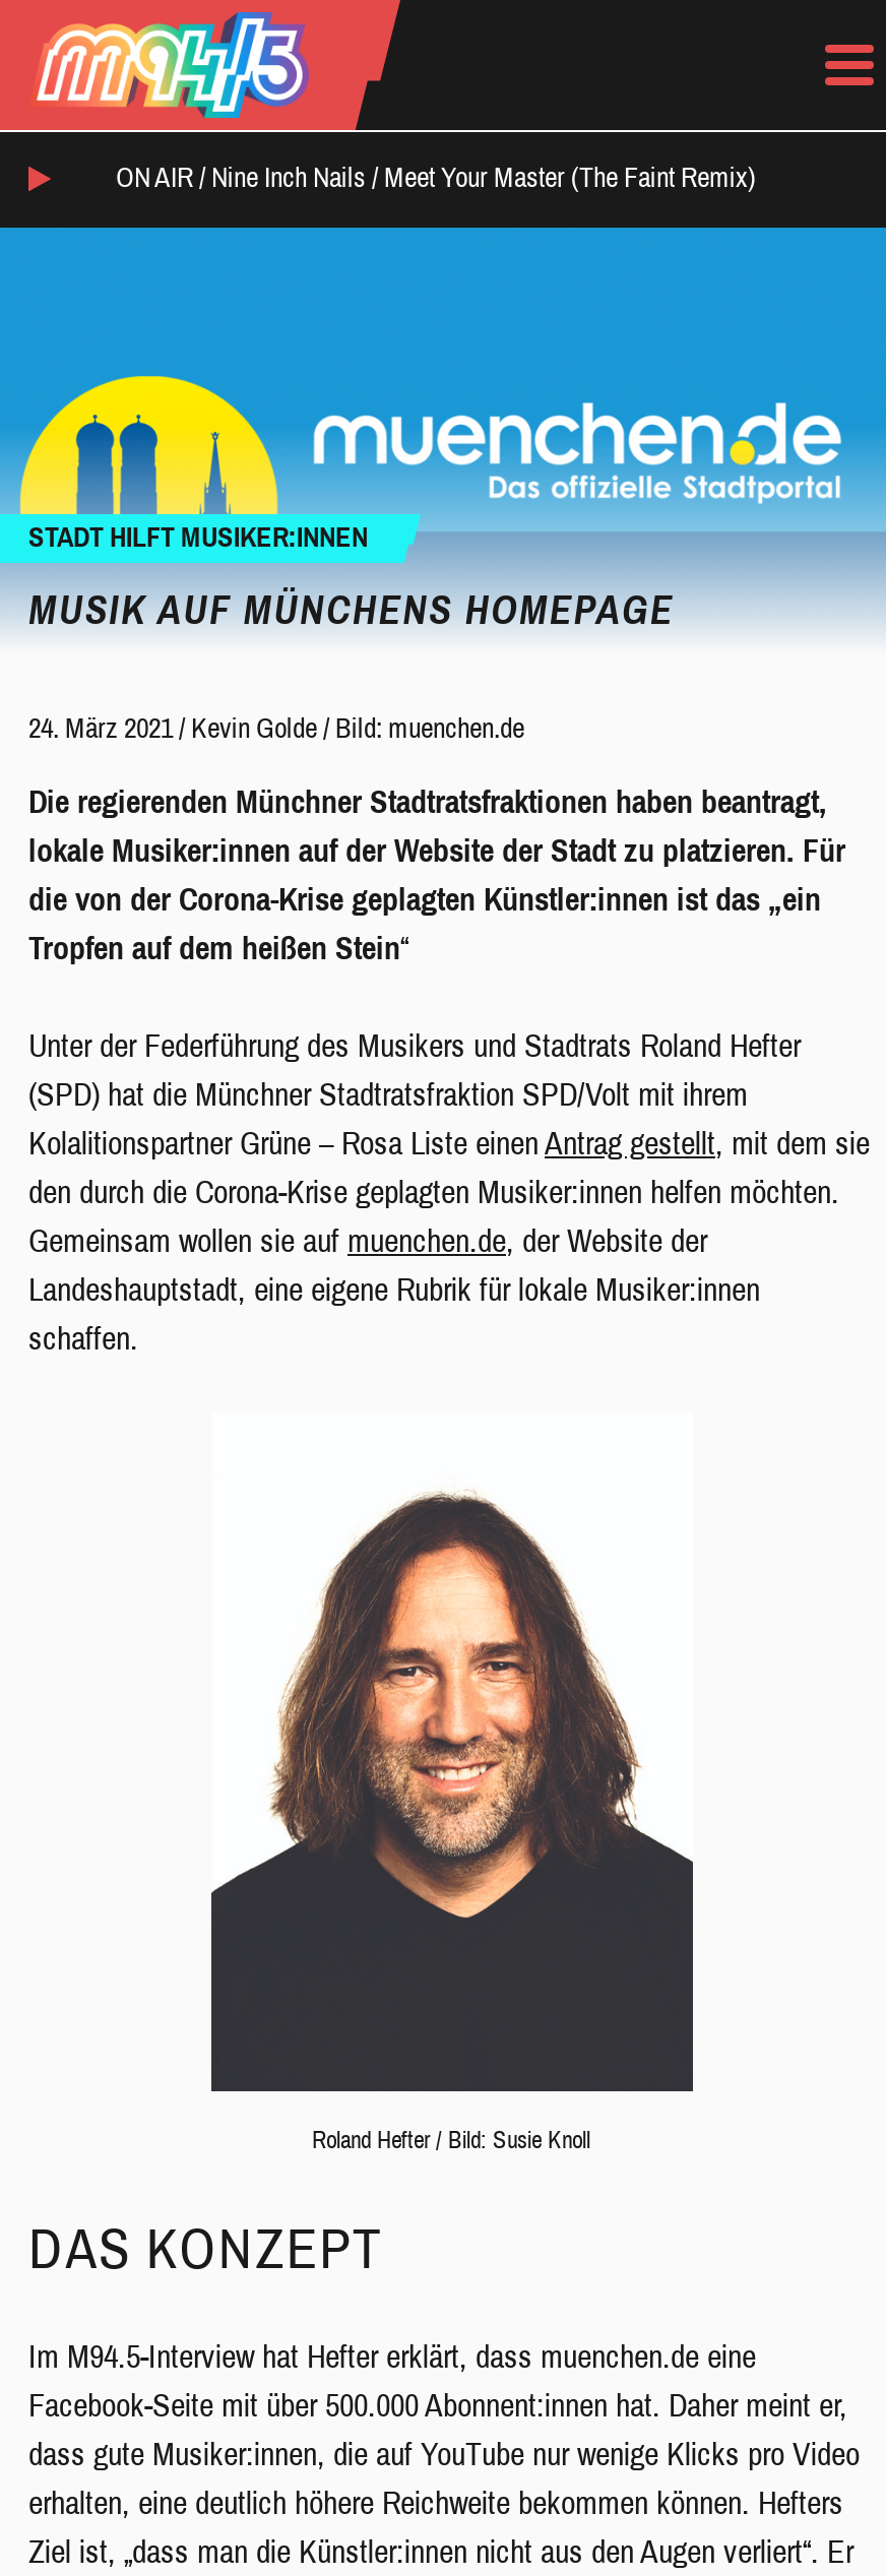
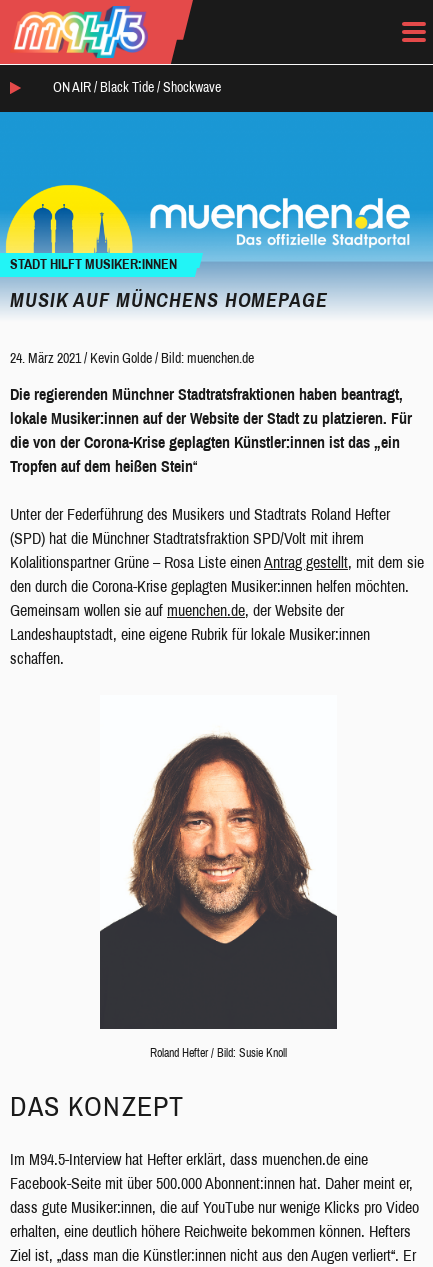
- ON AIR / Nine Inch Nails / Meet Your Master (The Faint Remix)
+ ON AIR / Black Tide / Shockwave
